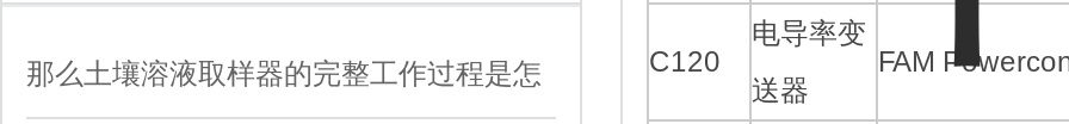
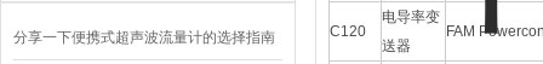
- 那么土壤溶液取样器的完整工作过程是怎
+ 分享一下便携式超声波流量计的选择指南
